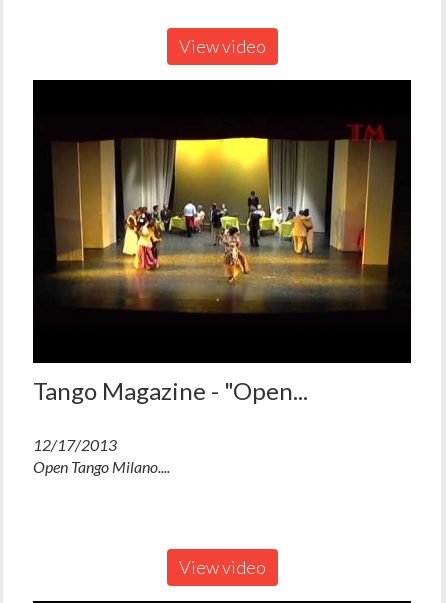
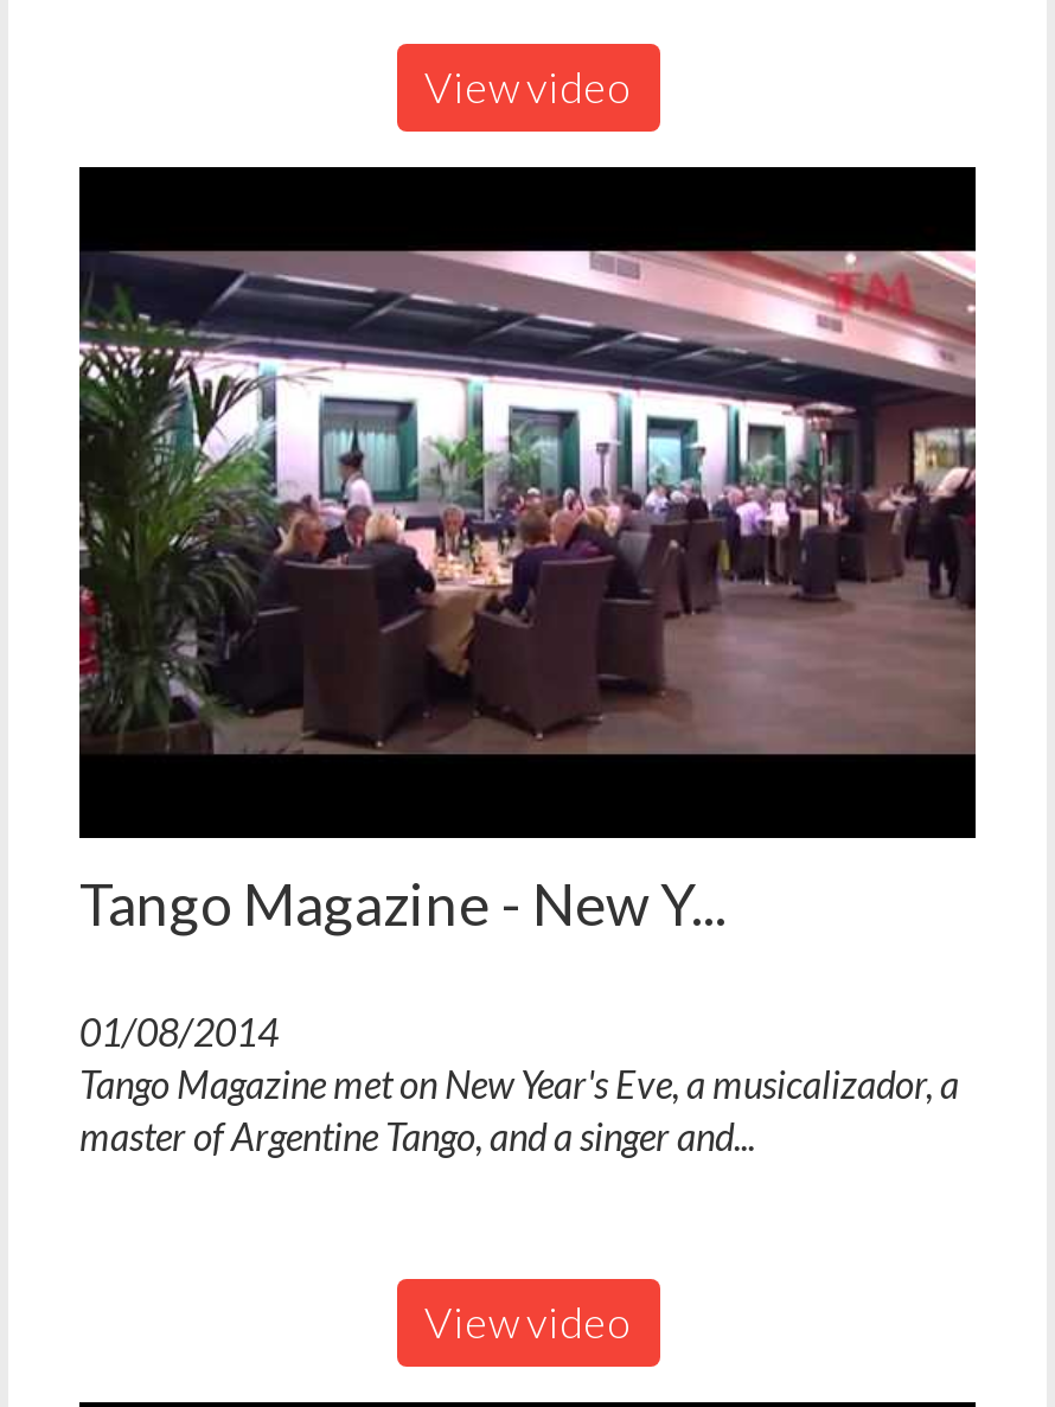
- [image]
+ [image]

- Tango Magazine - "Open...
+ Tango Magazine - New Y...

- 12/17/2013
- Open Tango Milano....
+ 01/08/2014
+ Tango Magazine met on New Year's Eve, a musicalizador, a
+ master of Argentine Tango, and a singer and...
